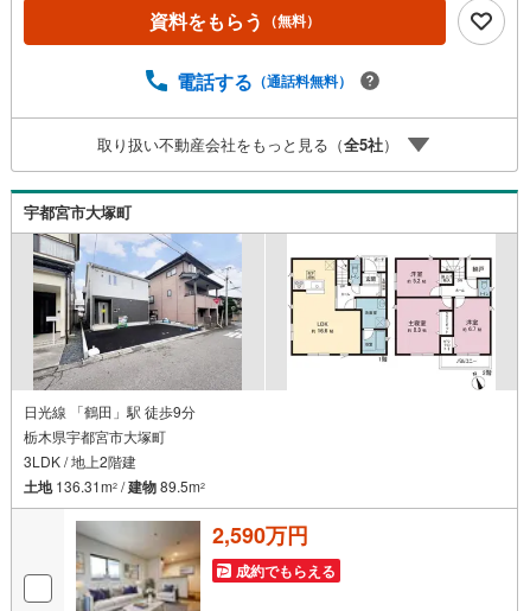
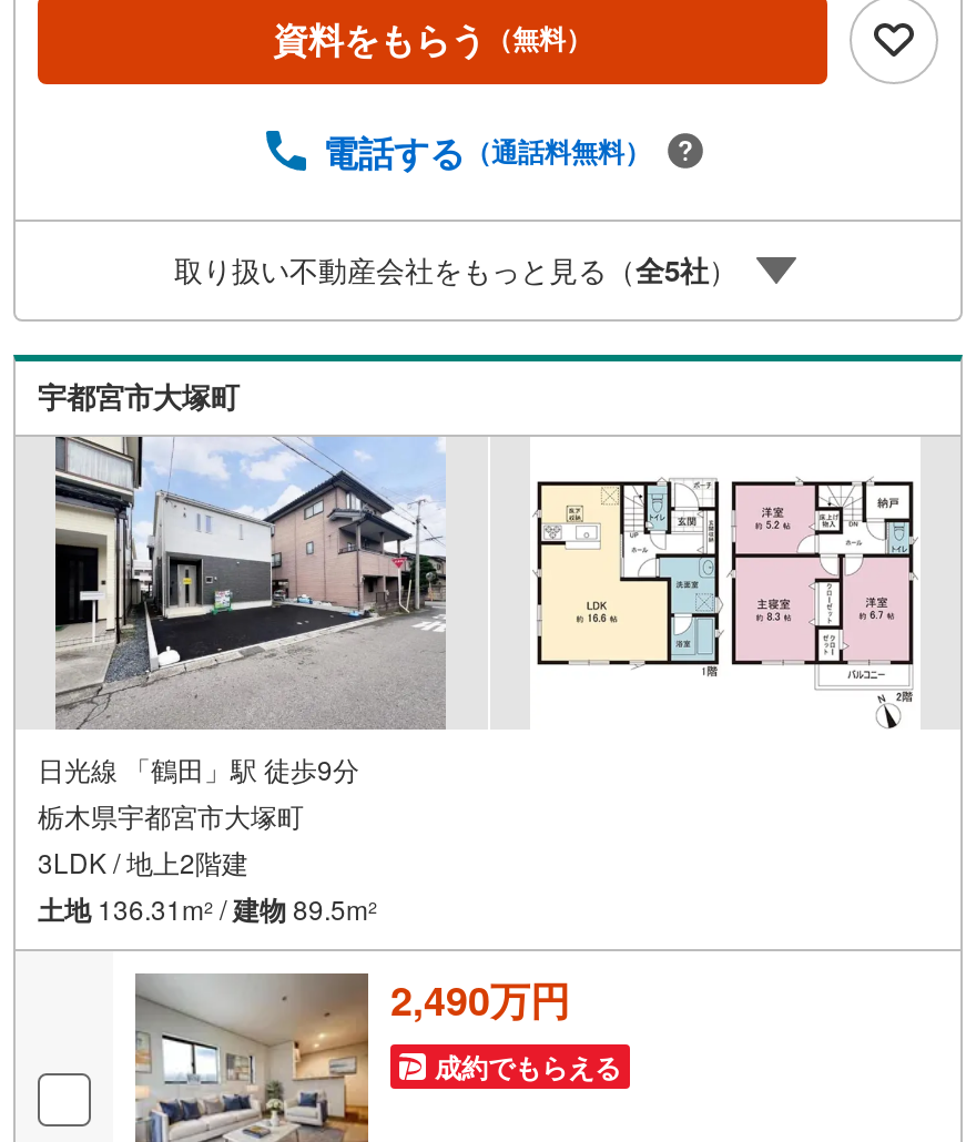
- 2,590万円
+ 2,490万円
